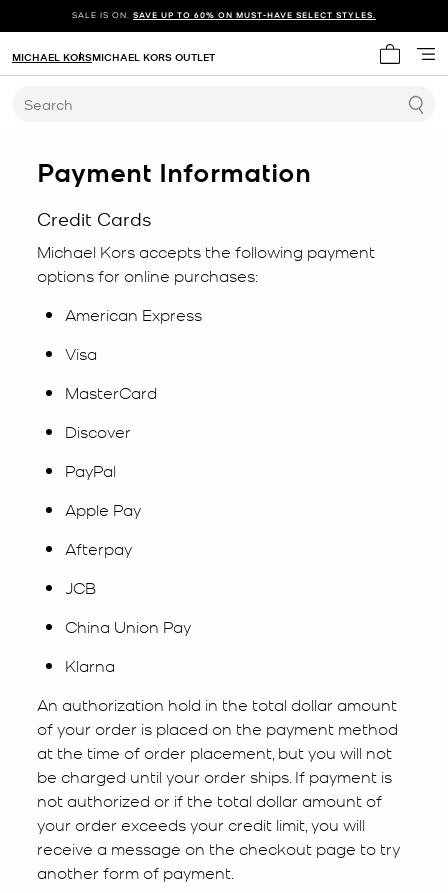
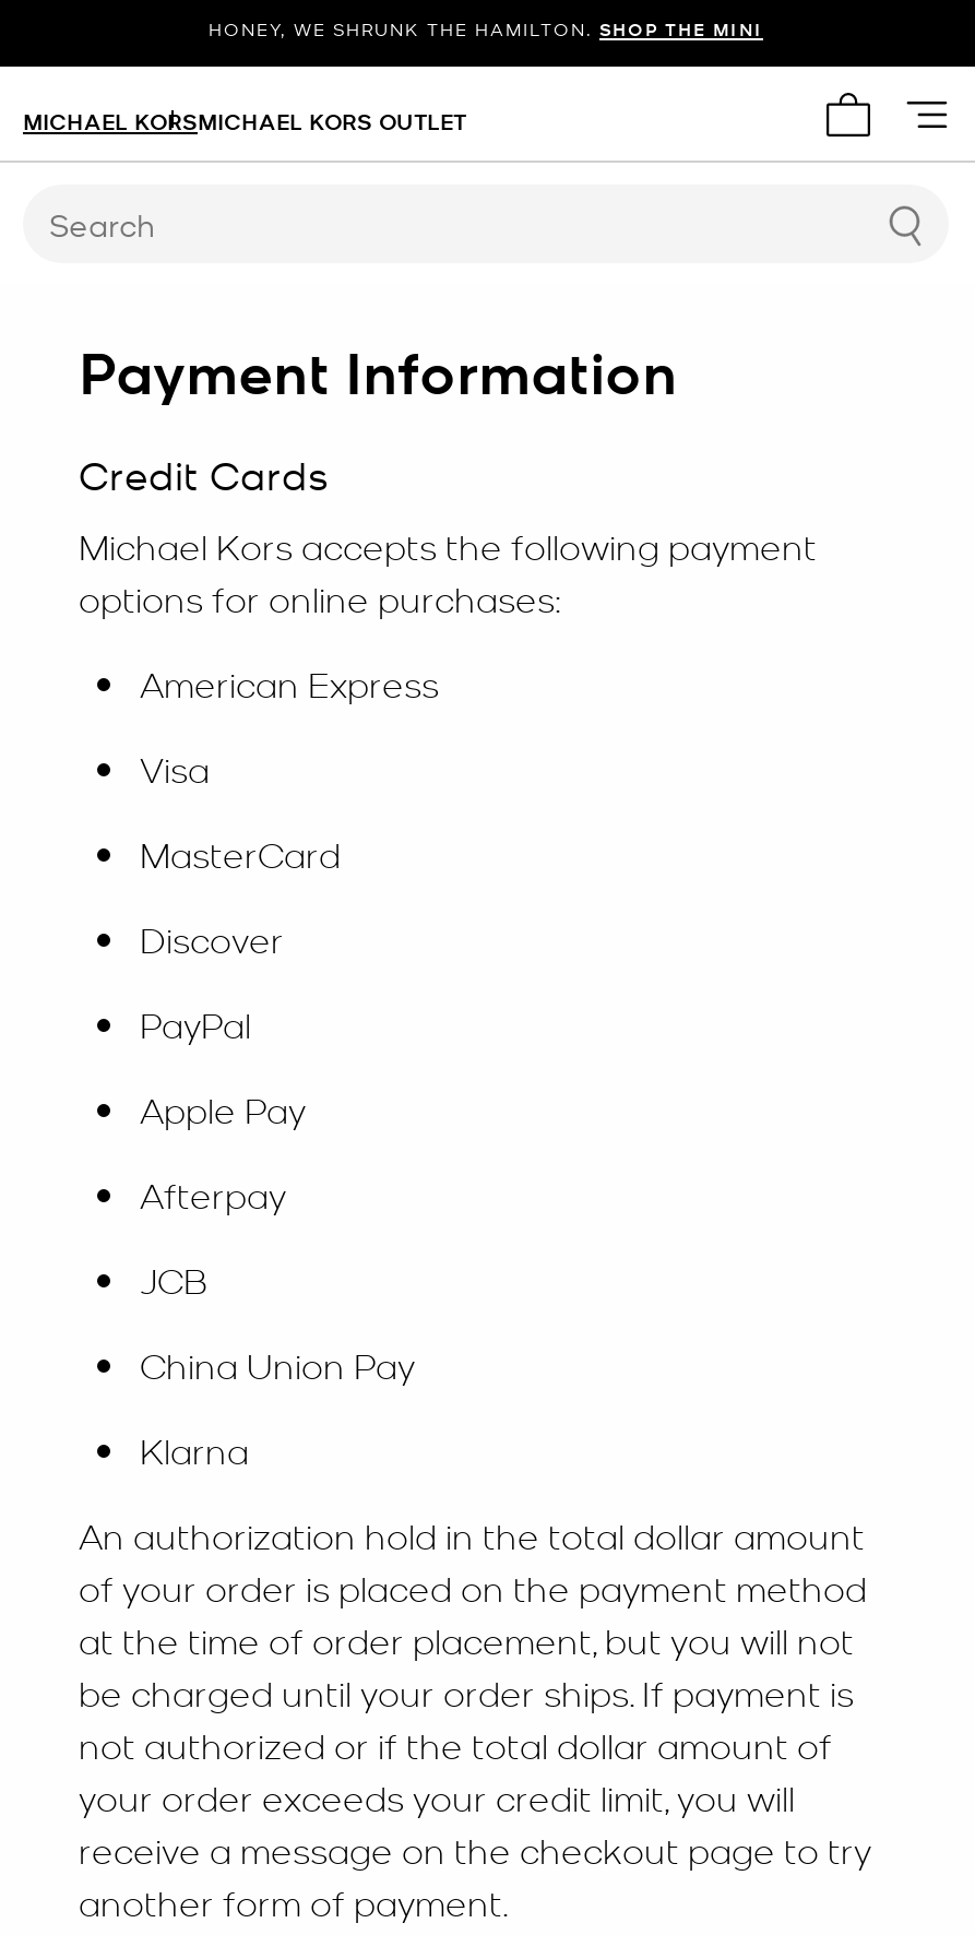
- SALE IS ON. SAVE UP TO 60% ON MUST-HAVE SELECT STYLES.
+ HONEY, WE SHRUNK THE HAMILTON. SHOP THE MINI
